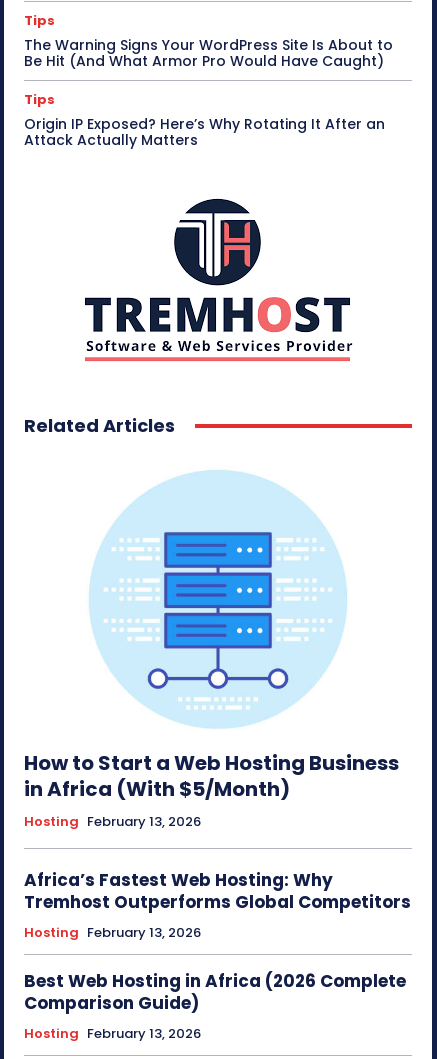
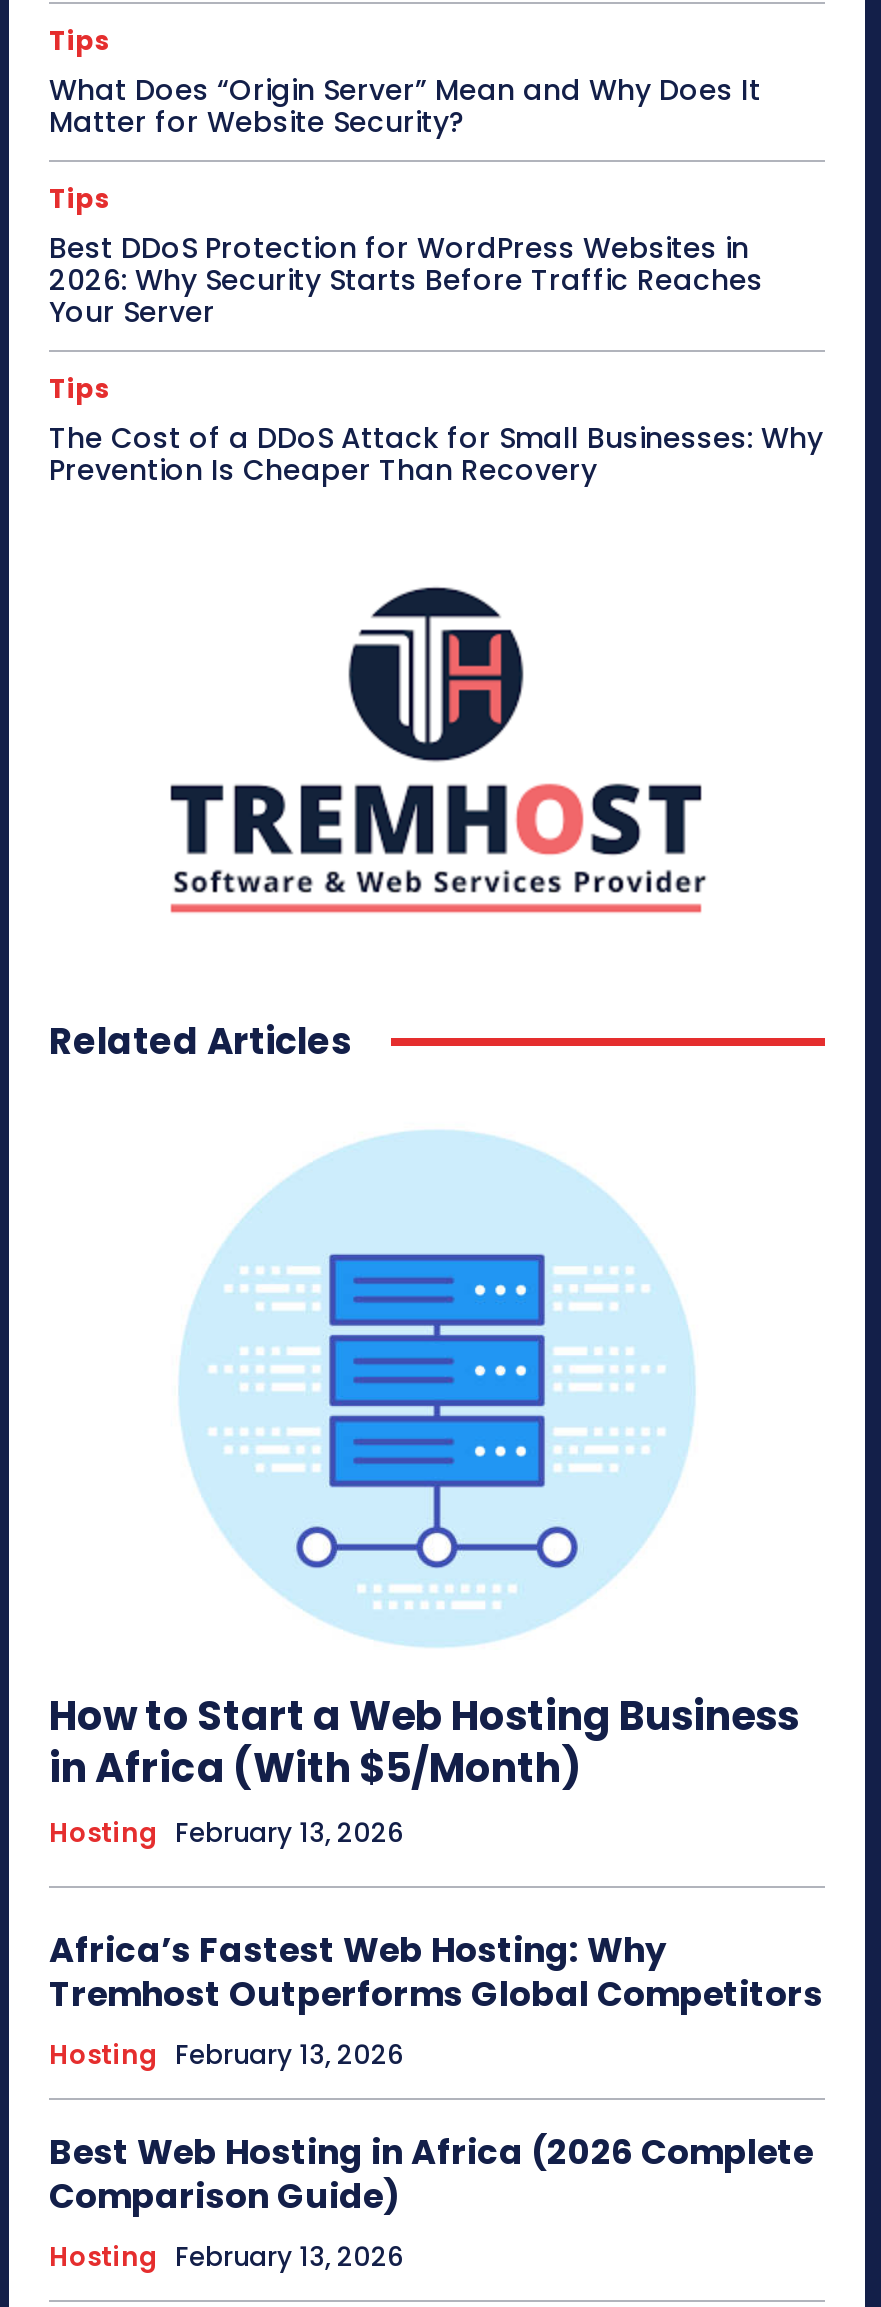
- The Warning Signs Your WordPress Site Is About to
- Be Hit (And What Armor Pro Would Have Caught)
+ What Does “Origin Server” Mean and Why Does It
+ Matter for Website Security?

- Origin IP Exposed? Here’s Why Rotating It After an
- Attack Actually Matters
+ Best DDoS Protection for WordPress Websites in
+ 2026: Why Security Starts Before Traffic Reaches
+ Your Server
+ Tips
+ The Cost of a DDoS Attack for Small Businesses: Why
+ Prevention Is Cheaper Than Recovery
